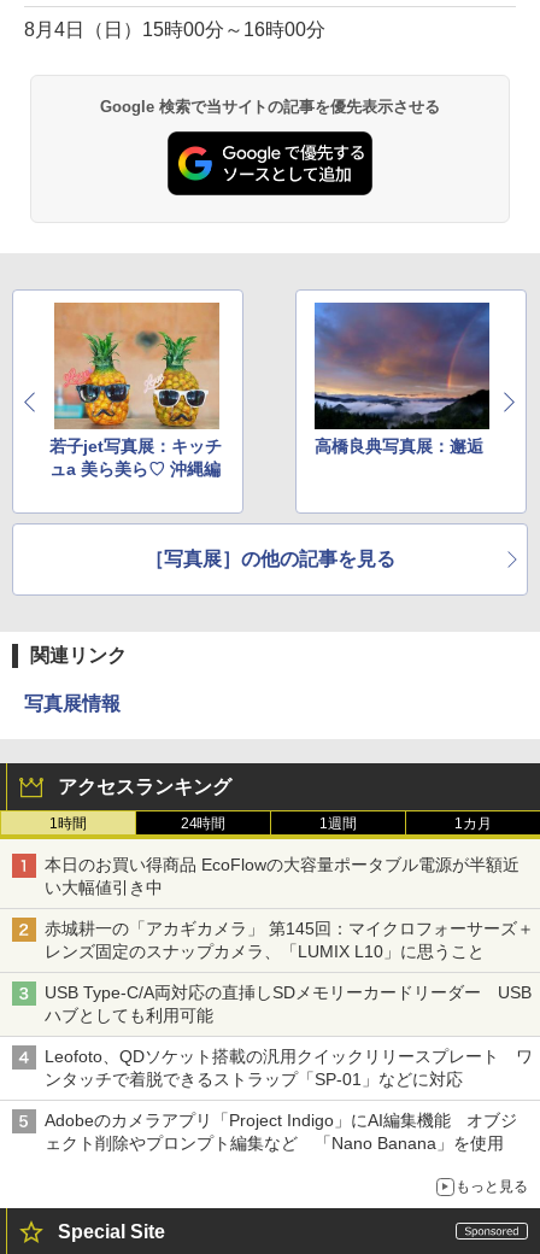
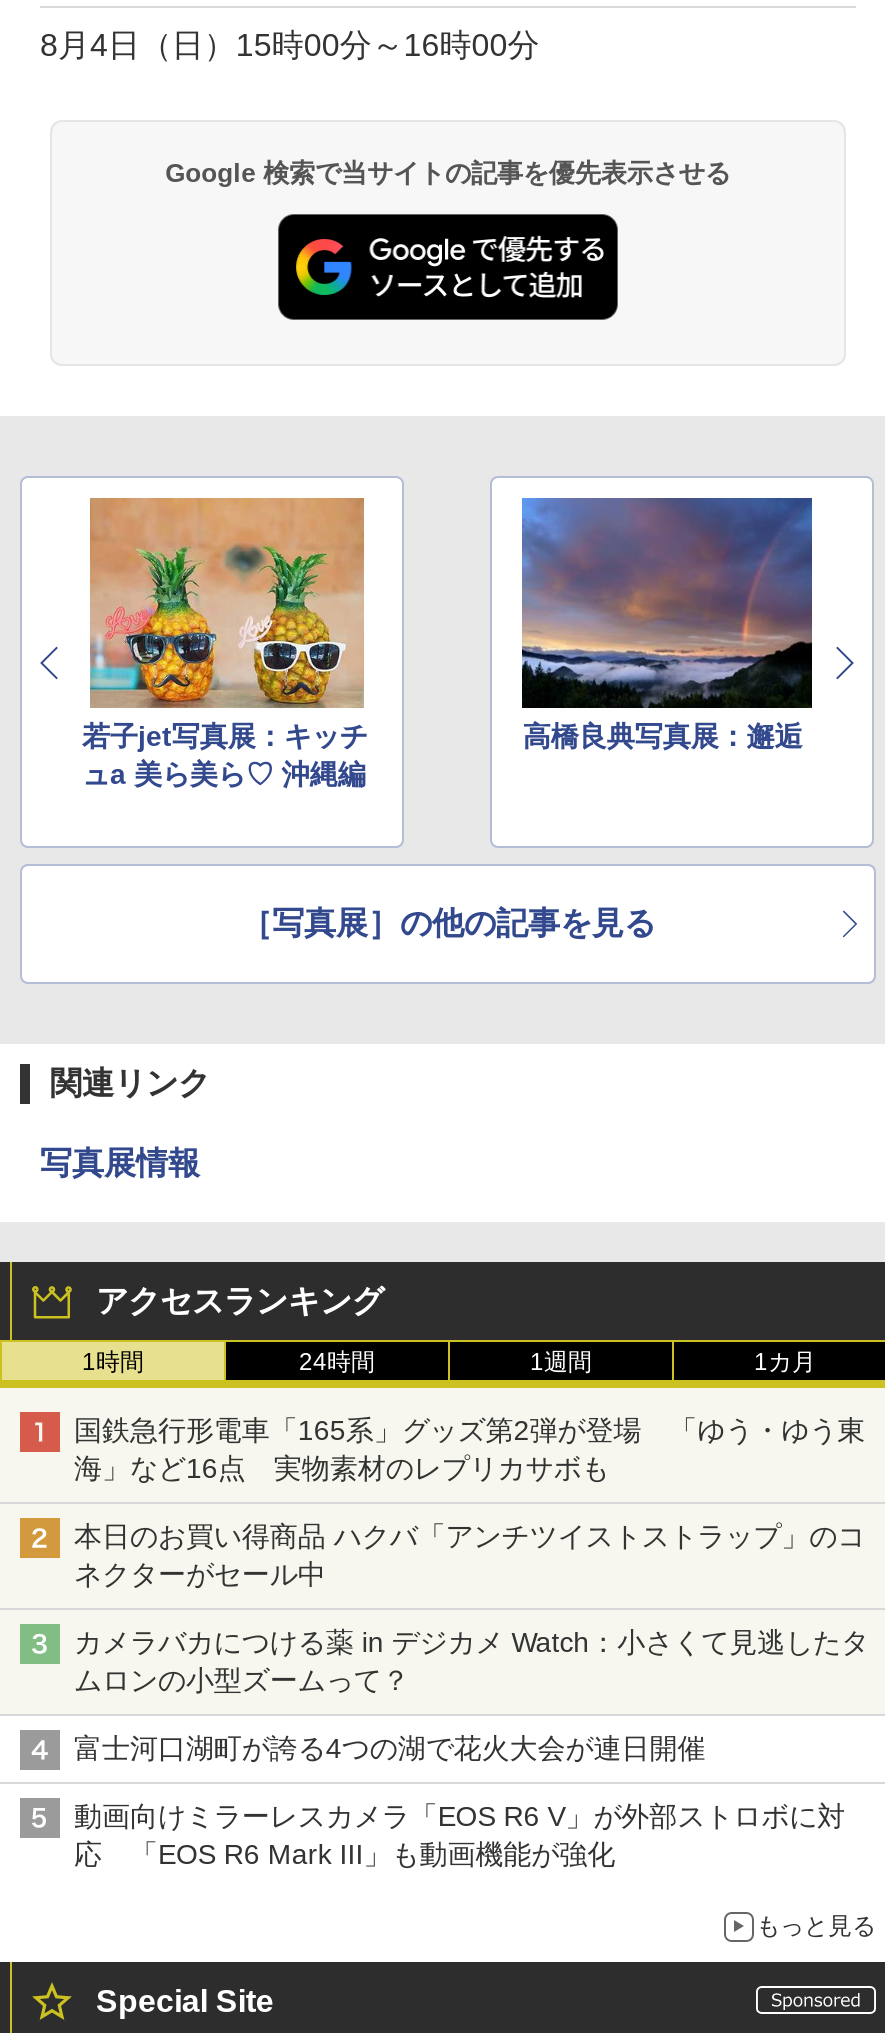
- 本日のお買い得商品 EcoFlowの大容量ポータブル電源が半額近
- い大幅値引き中
+ 国鉄急行形電車「165系」グッズ第2弾が登場 「ゆう・ゆう東
+ 海」など16点 実物素材のレプリカサボも

- 赤城耕一の「アカギカメラ」 第145回：マイクロフォーサーズ＋
- レンズ固定のスナップカメラ、「LUMIX L10」に思うこと
+ 本日のお買い得商品 ハクバ「アンチツイストストラップ」のコ
+ ネクターがセール中

- USB Type-C/A両対応の直挿しSDメモリーカードリーダー USB
- ハブとしても利用可能
+ カメラバカにつける薬 in デジカメ Watch：小さくて見逃したタ
+ ムロンの小型ズームって？

- Leofoto、QDソケット搭載の汎用クイックリリースプレート ワ
- ンタッチで着脱できるストラップ「SP-01」などに対応
+ 富士河口湖町が誇る4つの湖で花火大会が連日開催

- Adobeのカメラアプリ「Project Indigo」にAI編集機能 オブジ
- ェクト削除やプロンプト編集など 「Nano Banana」を使用
+ 動画向けミラーレスカメラ「EOS R6 V」が外部ストロボに対
+ 応 「EOS R6 Mark III」も動画機能が強化
